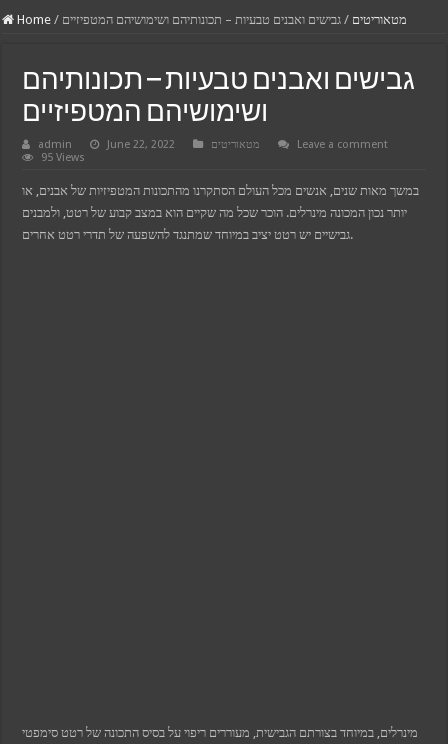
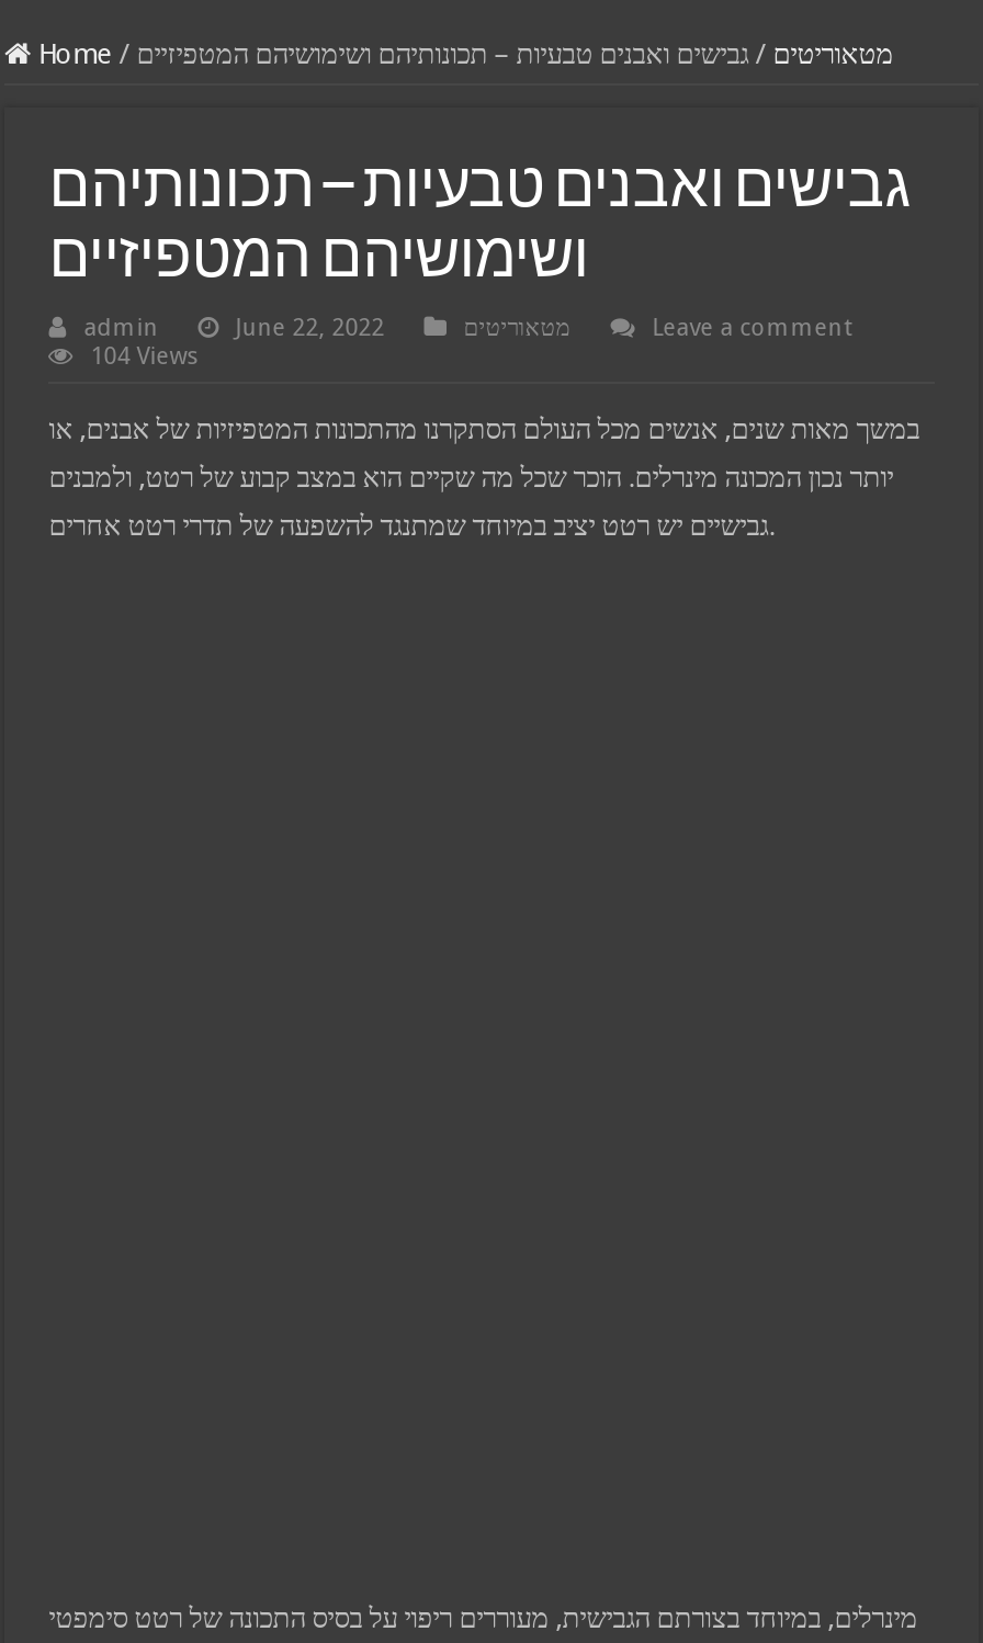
- 95 Views
+ 104 Views
